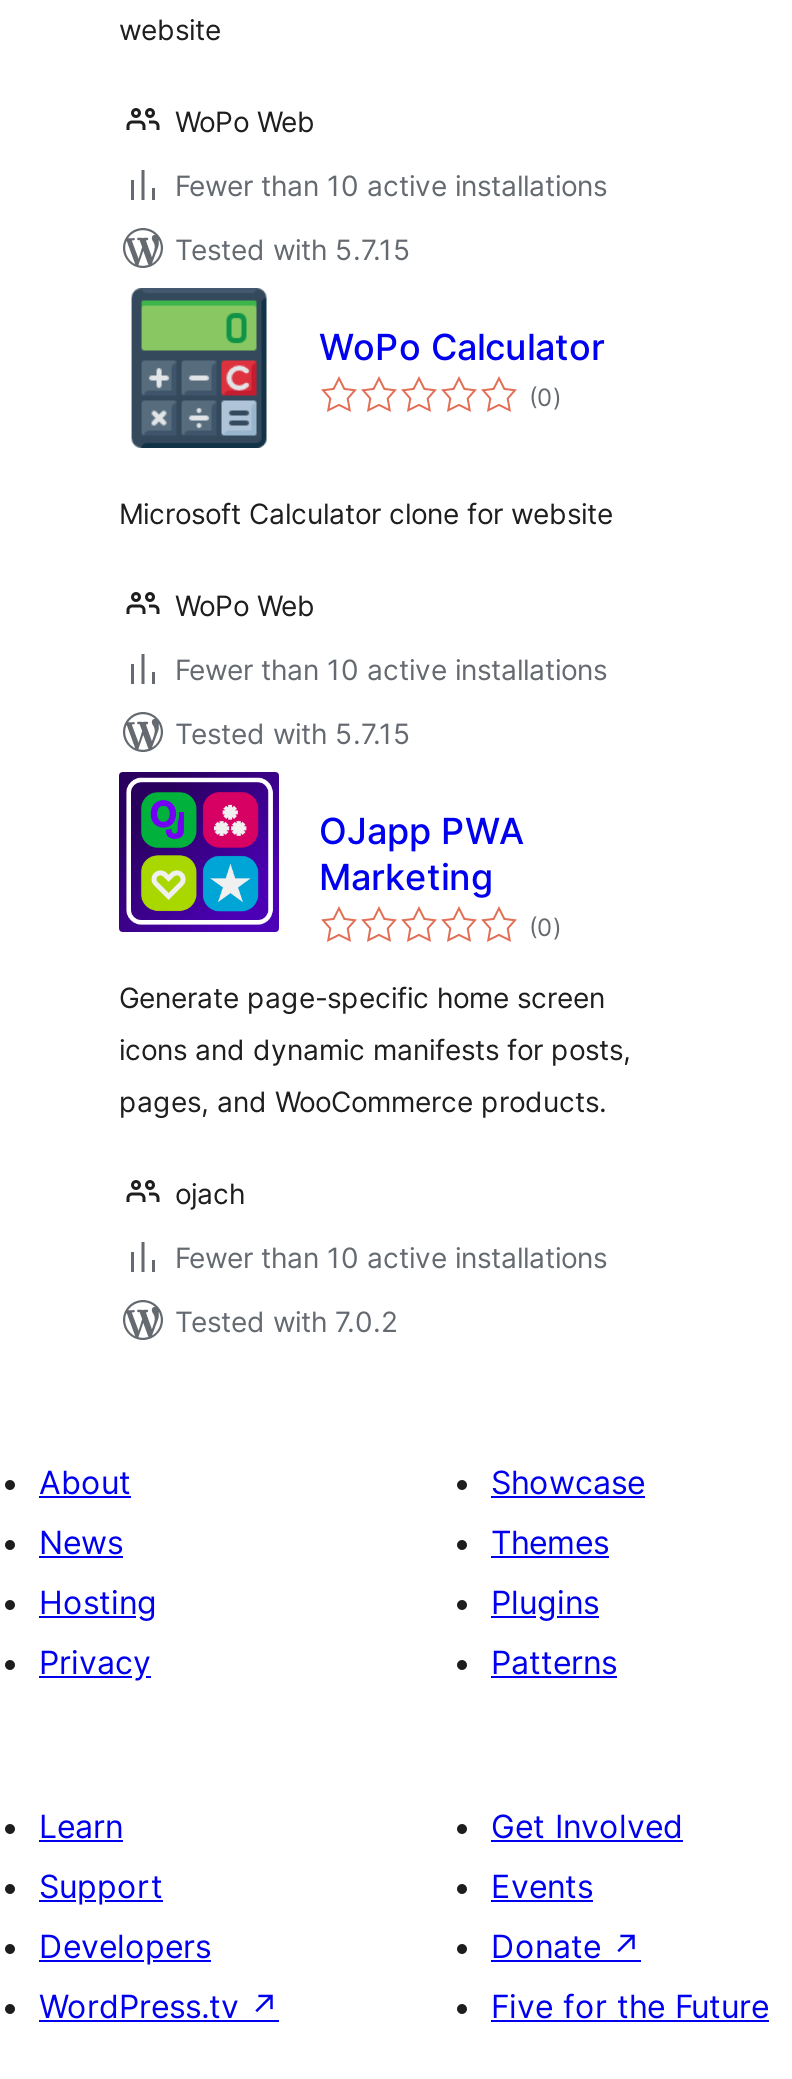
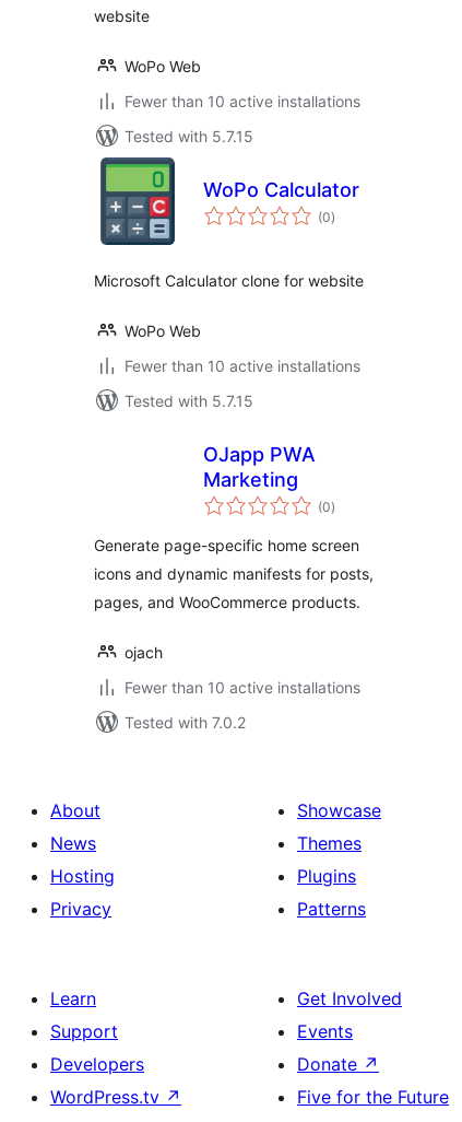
- [image]
